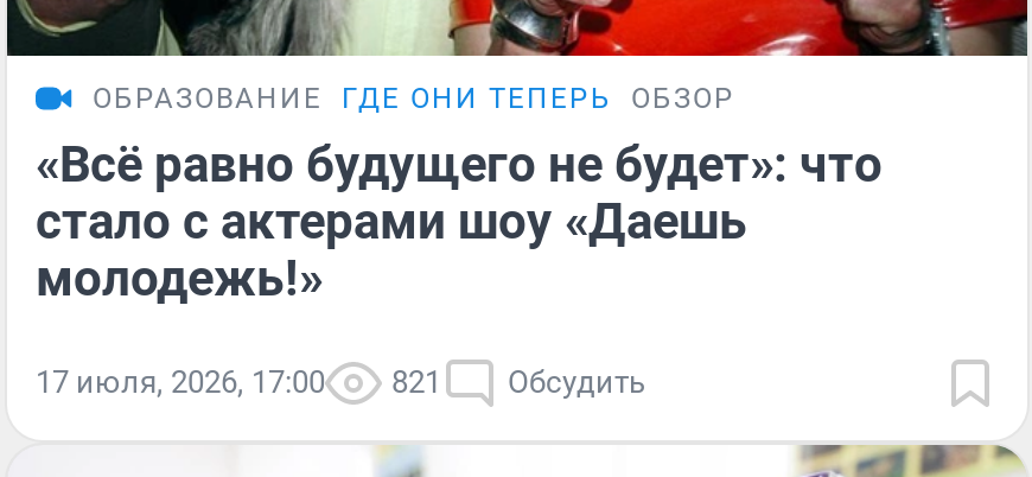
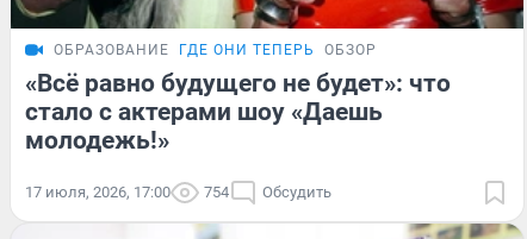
- 17 июля, 2026, 17:00 821 Обсудить
+ 17 июля, 2026, 17:00 754 Обсудить
